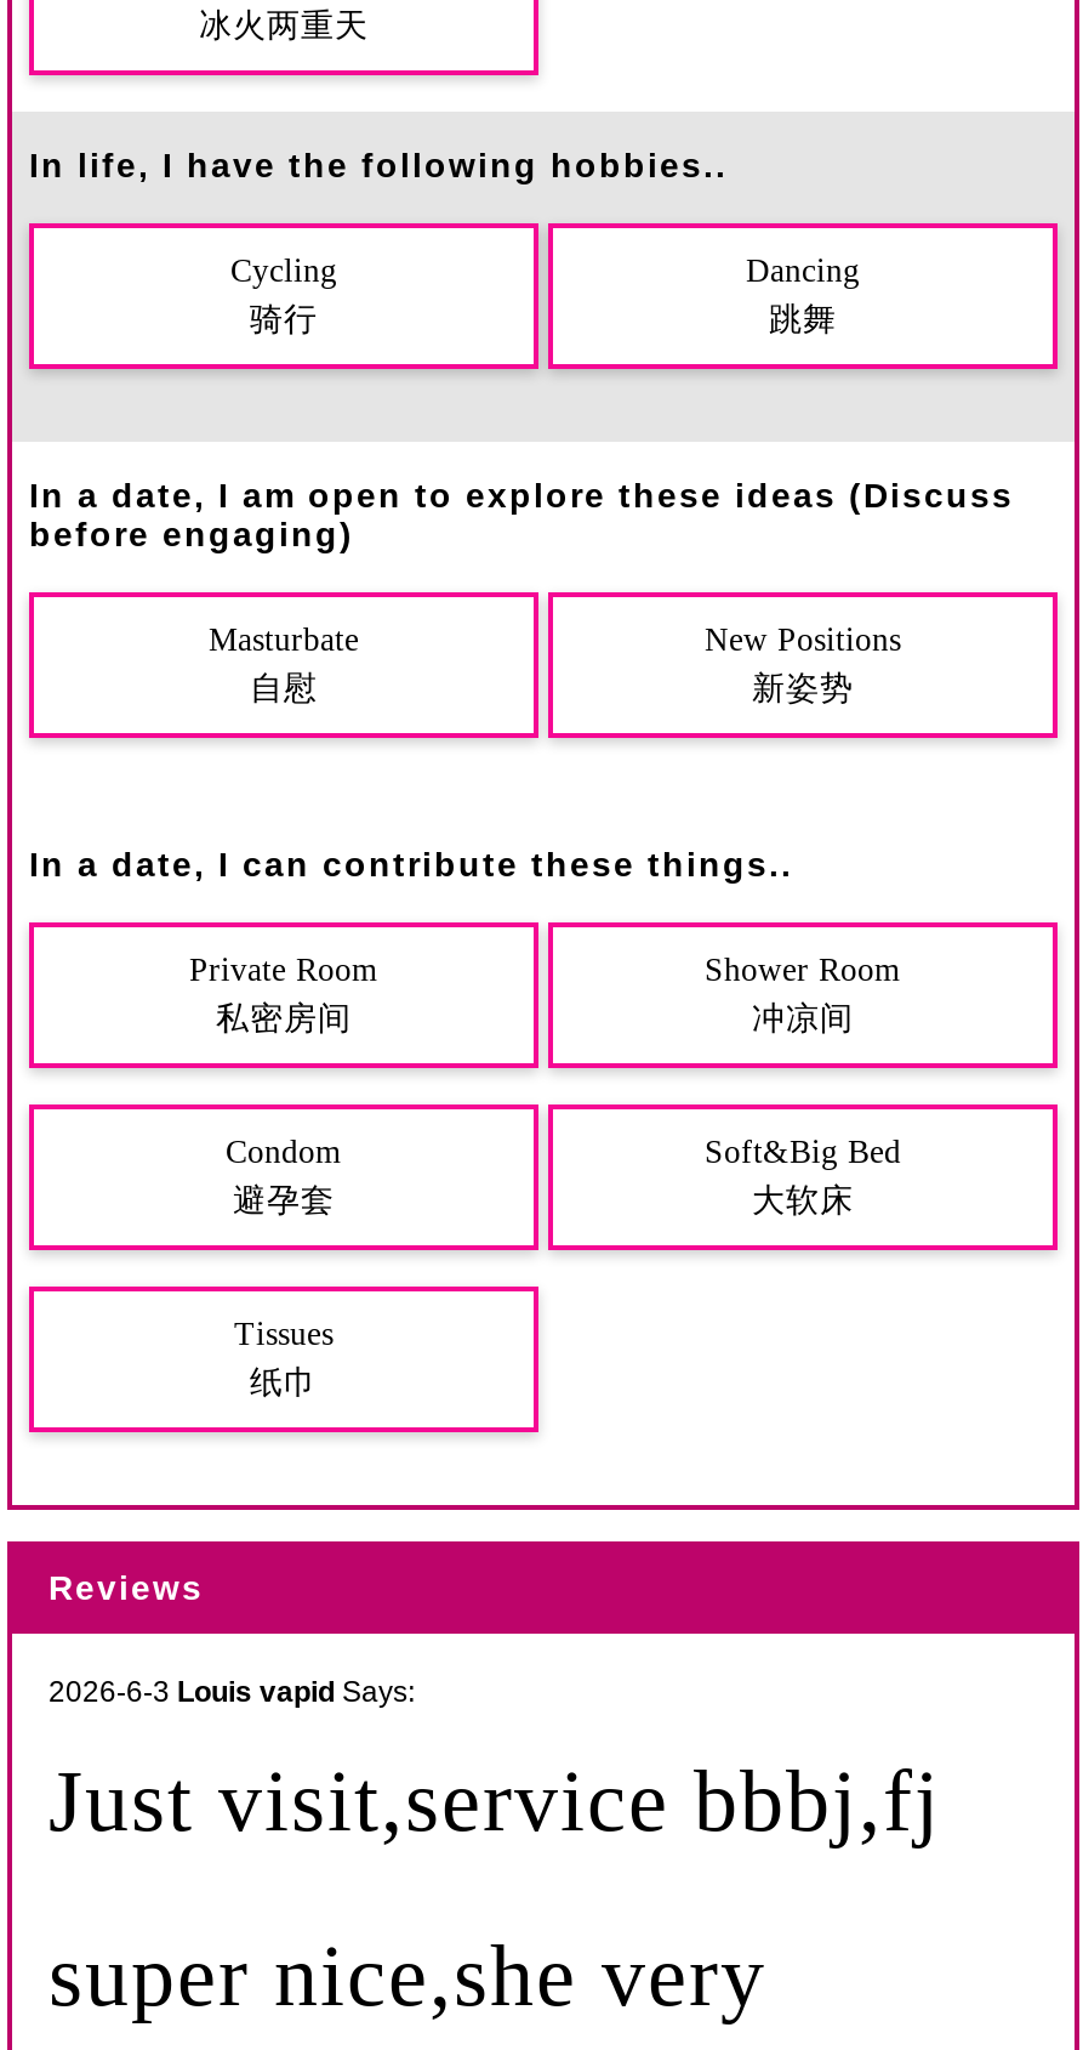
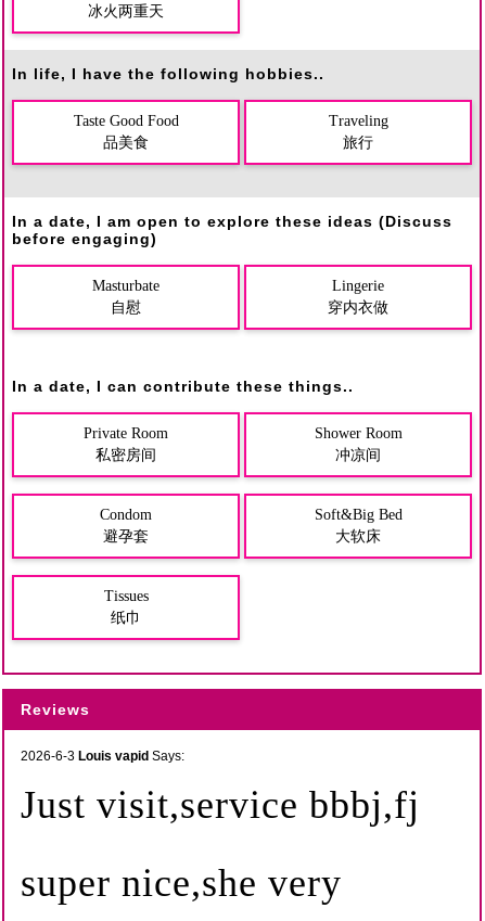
- Cycling
- 骑行
+ Taste Good Food
+ 品美食

- Dancing
- 跳舞
+ Traveling
+ 旅行

- New Positions
- 新姿势
+ Lingerie
+ 穿内衣做
